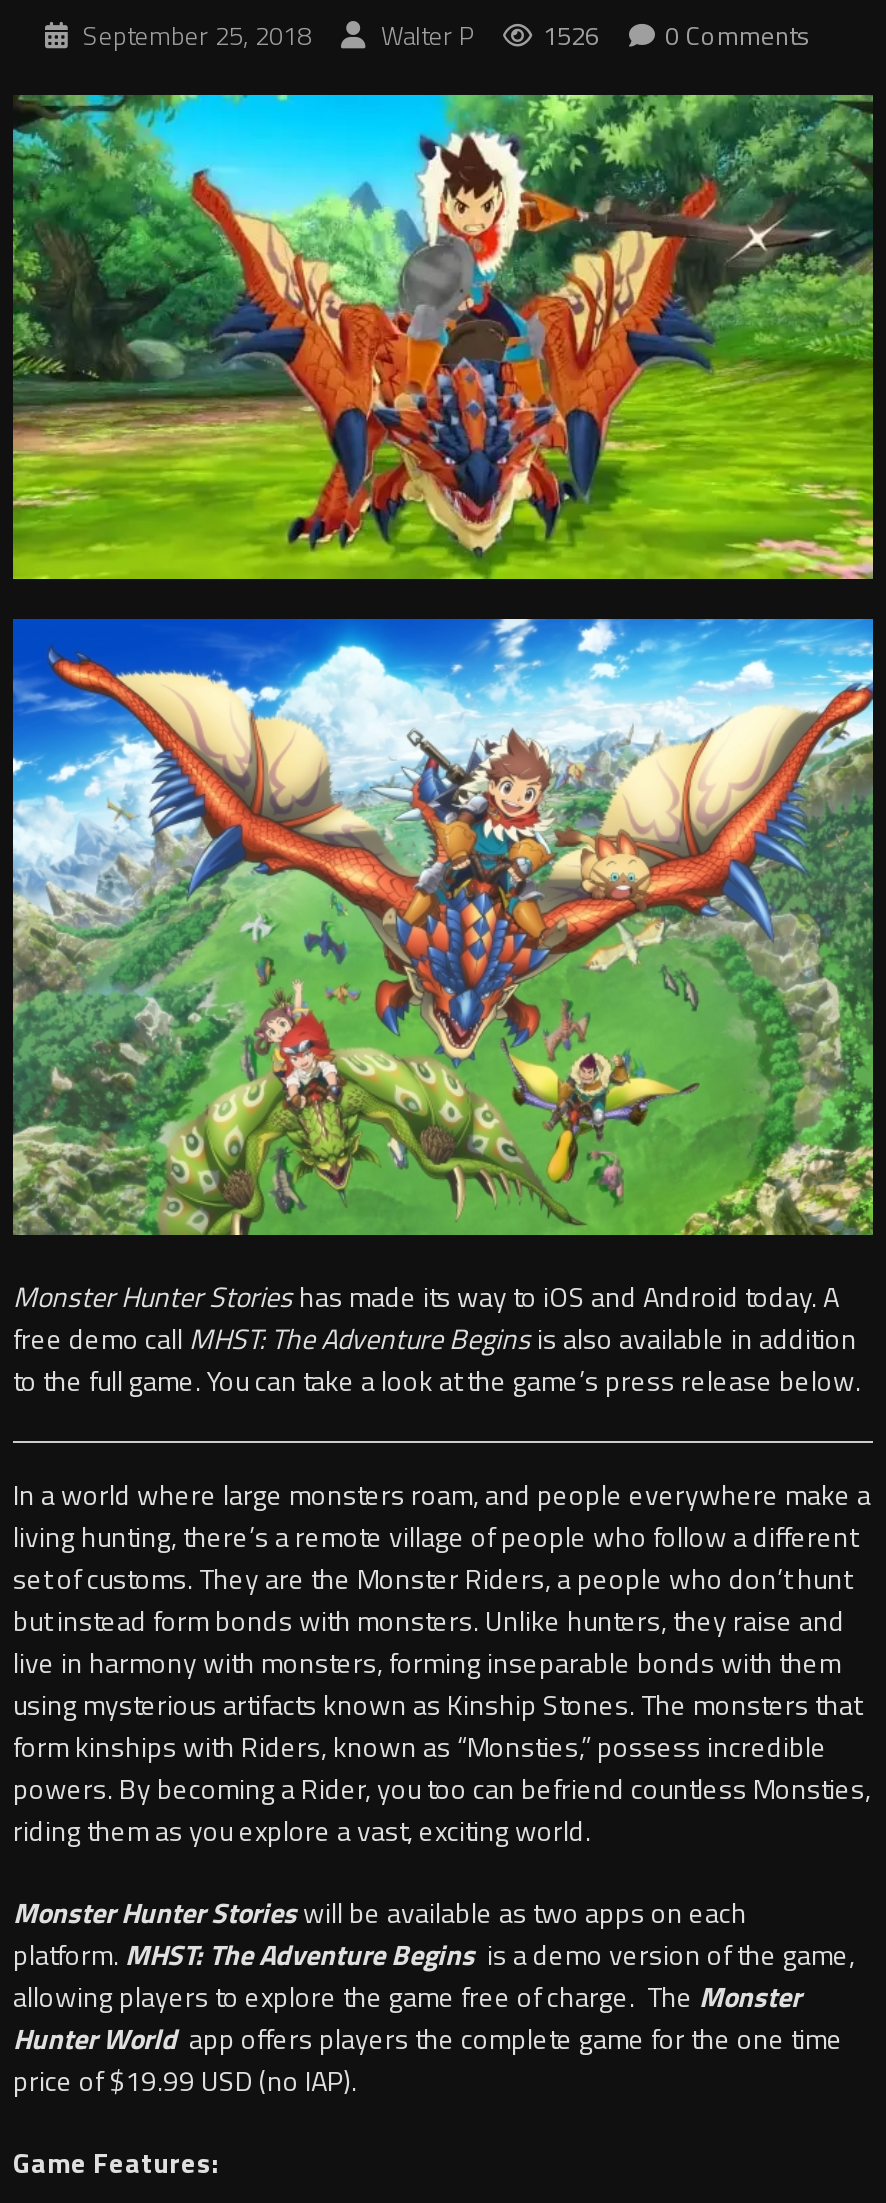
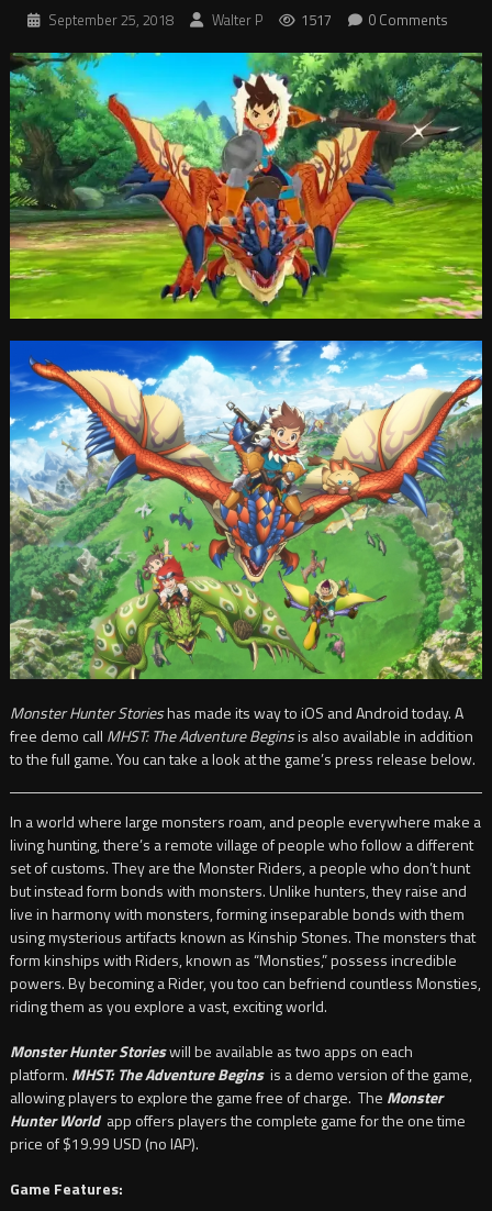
- September 25, 2018 Walter P 1526 0 Comments
+ September 25, 2018 Walter P 1517 0 Comments
